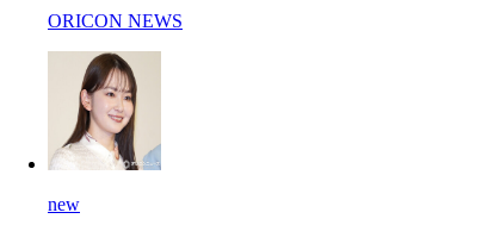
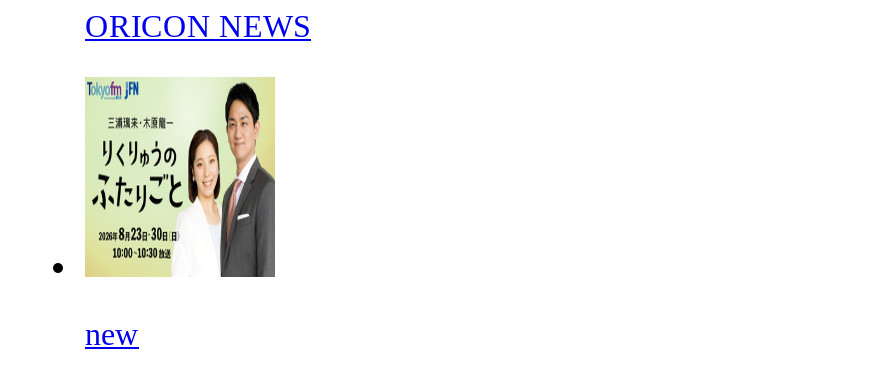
- [image]
+ [image]
